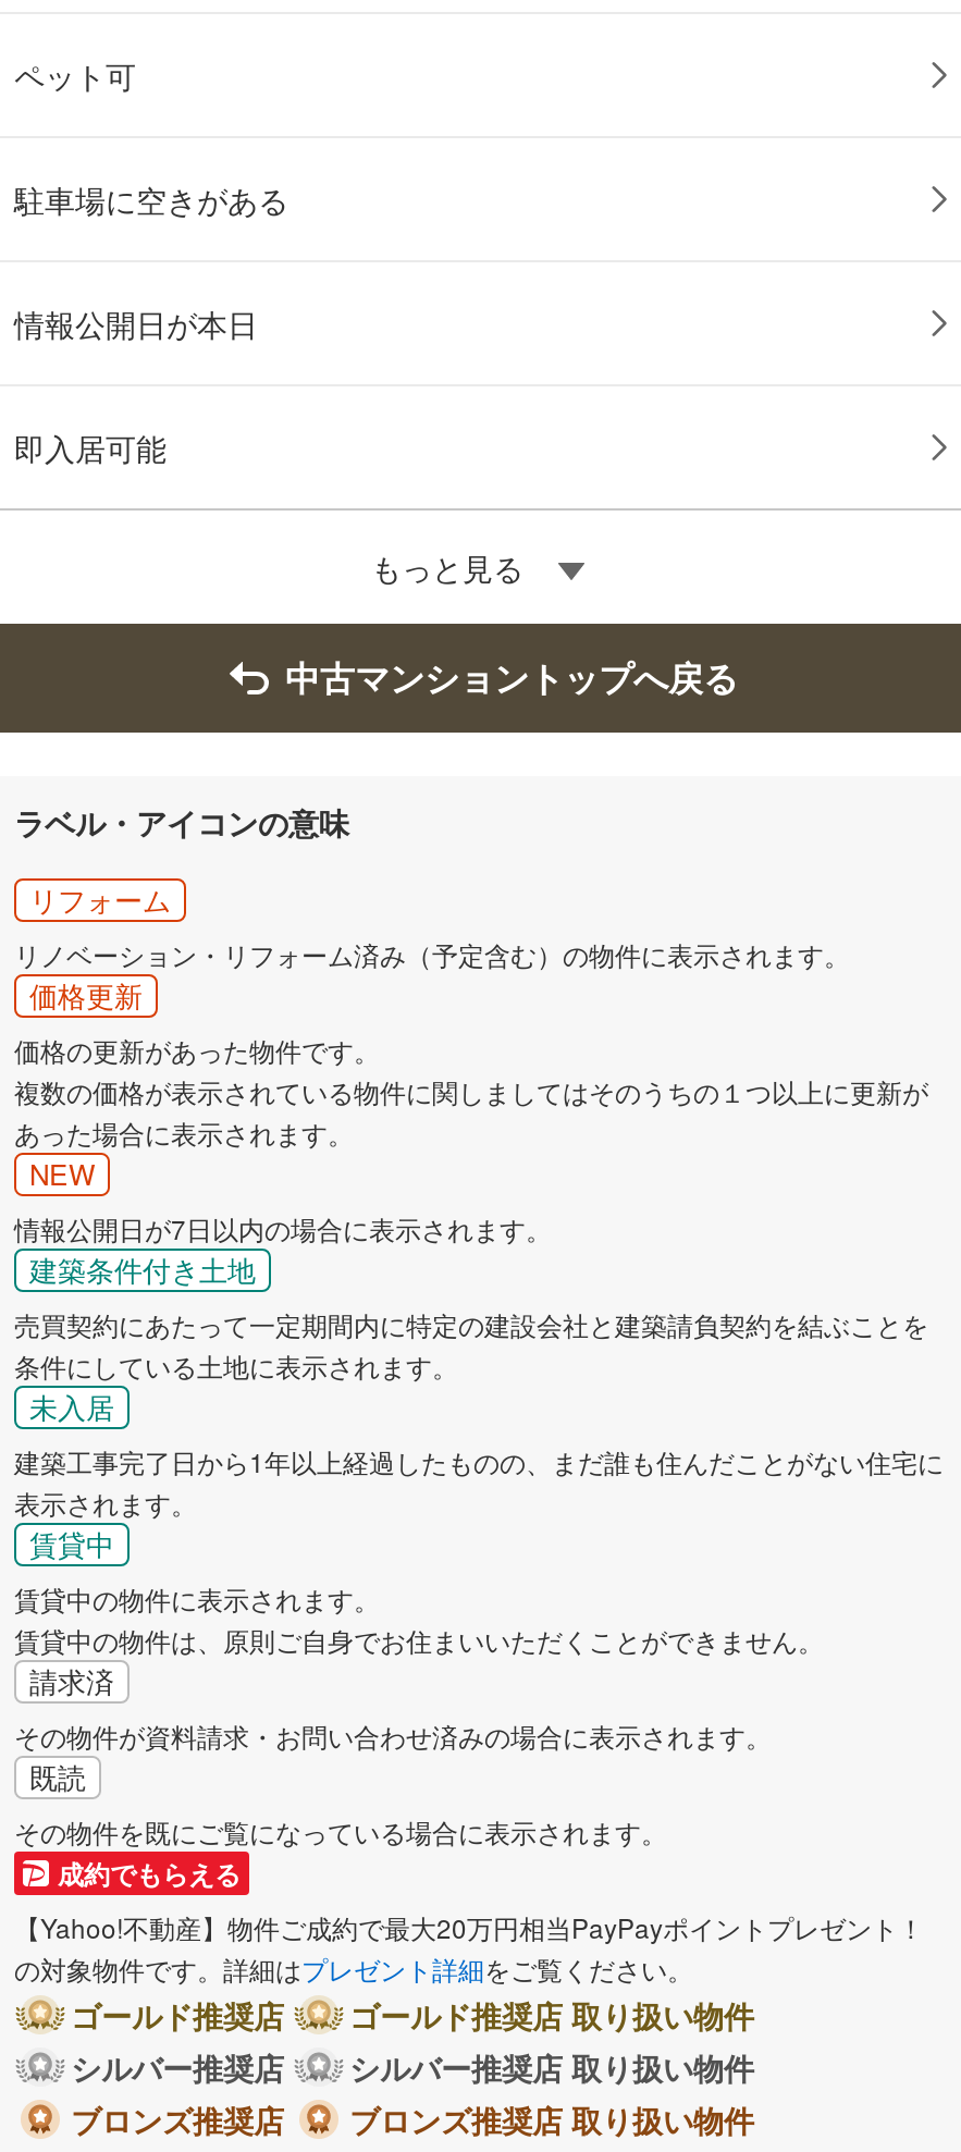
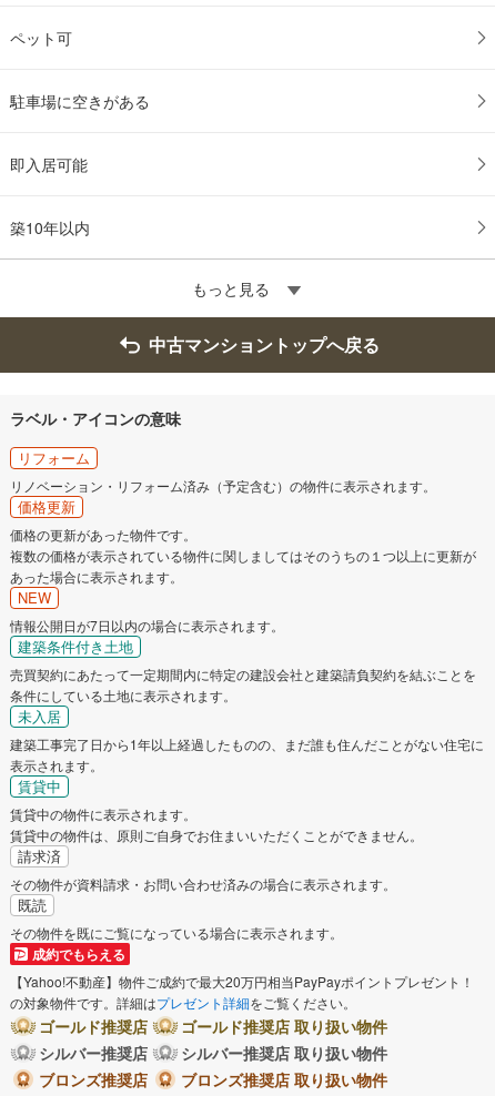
- 情報公開日が本日

moved up: 即入居可能

+ 築10年以内
